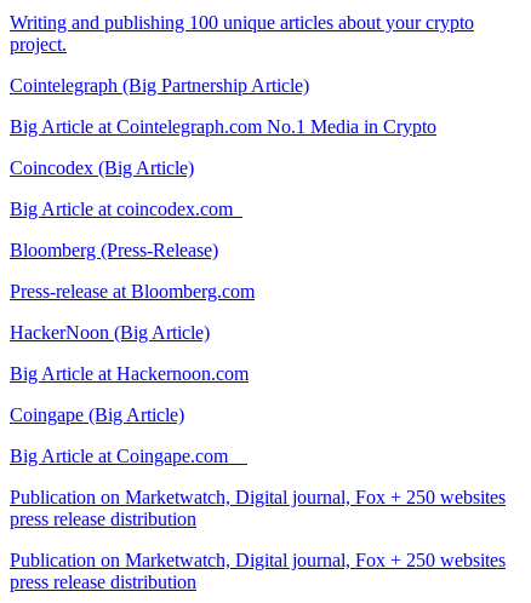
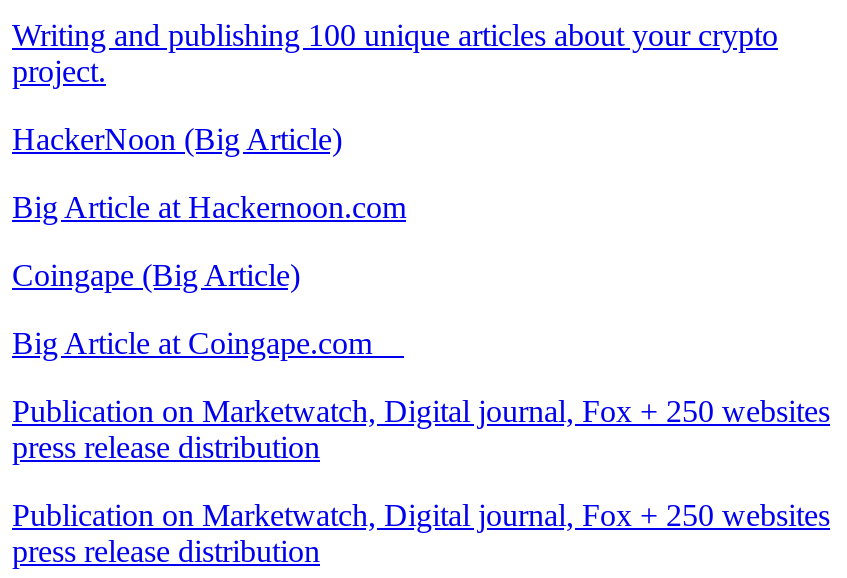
- Cointelegraph (Big Partnership Article)
- Big Article at Cointelegraph.com No.1 Media in Crypto
- Coincodex (Big Article)
- Big Article at coincodex.com
- Bloomberg (Press-Release)
- Press-release at Bloomberg.com
